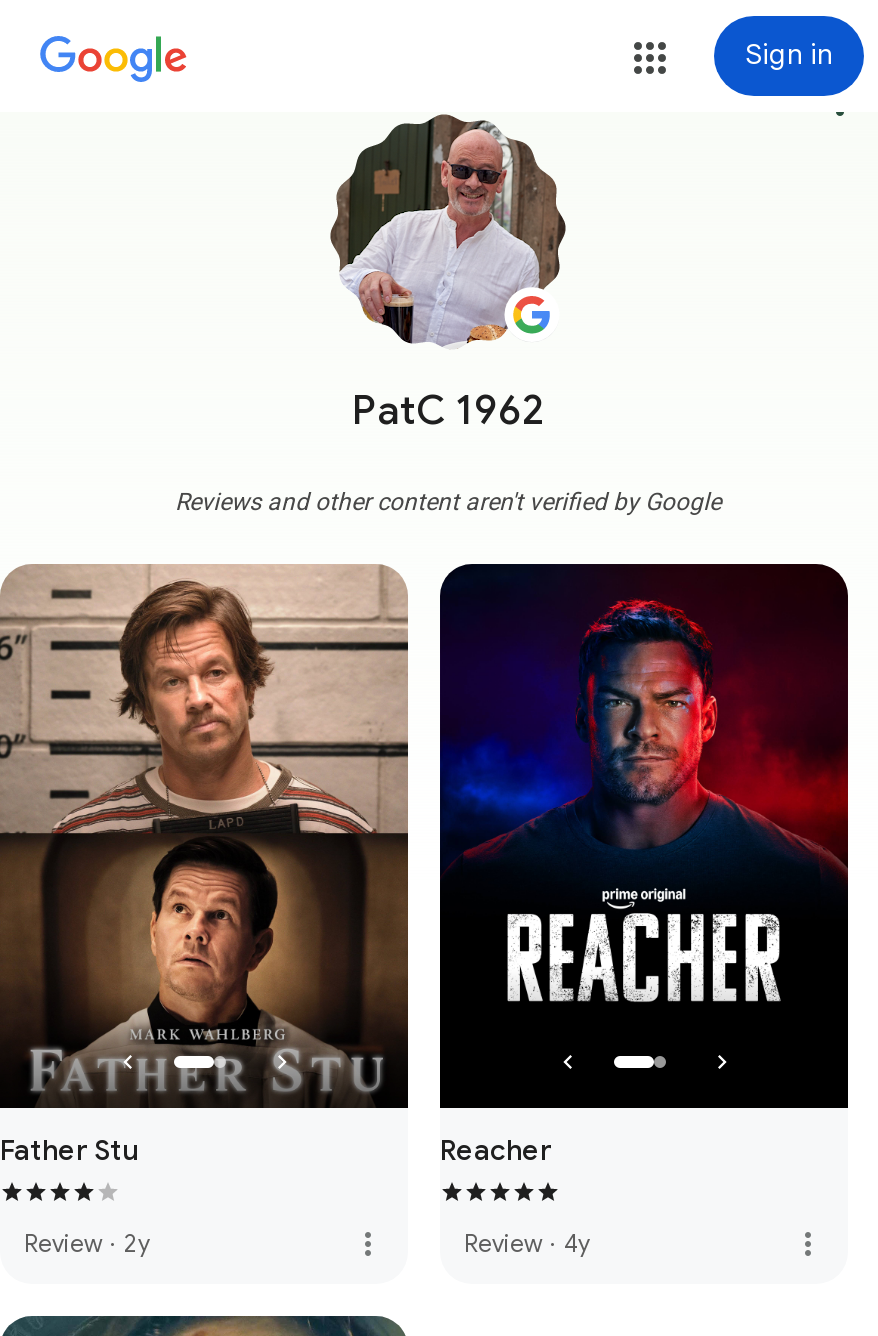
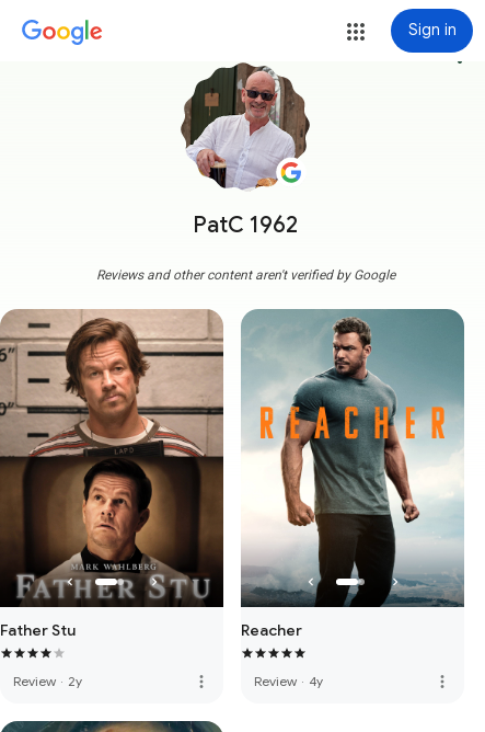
- [image]
+ [image]
